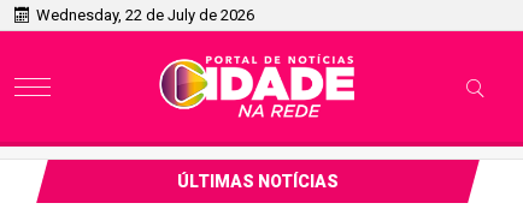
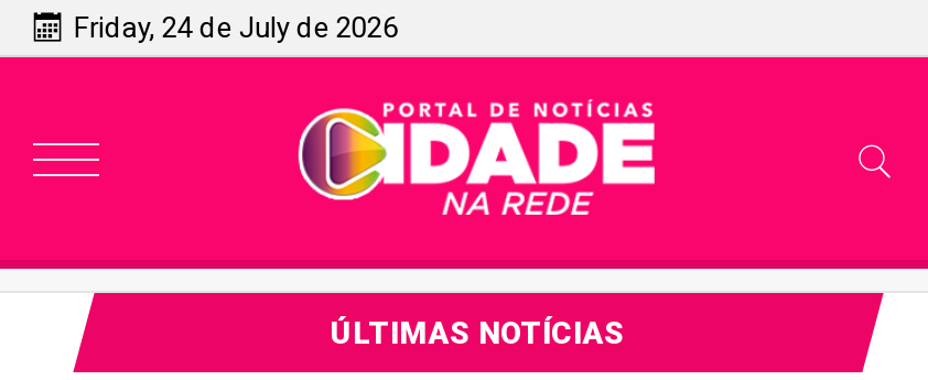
- Wednesday, 22 de July de 2026
+ Friday, 24 de July de 2026
